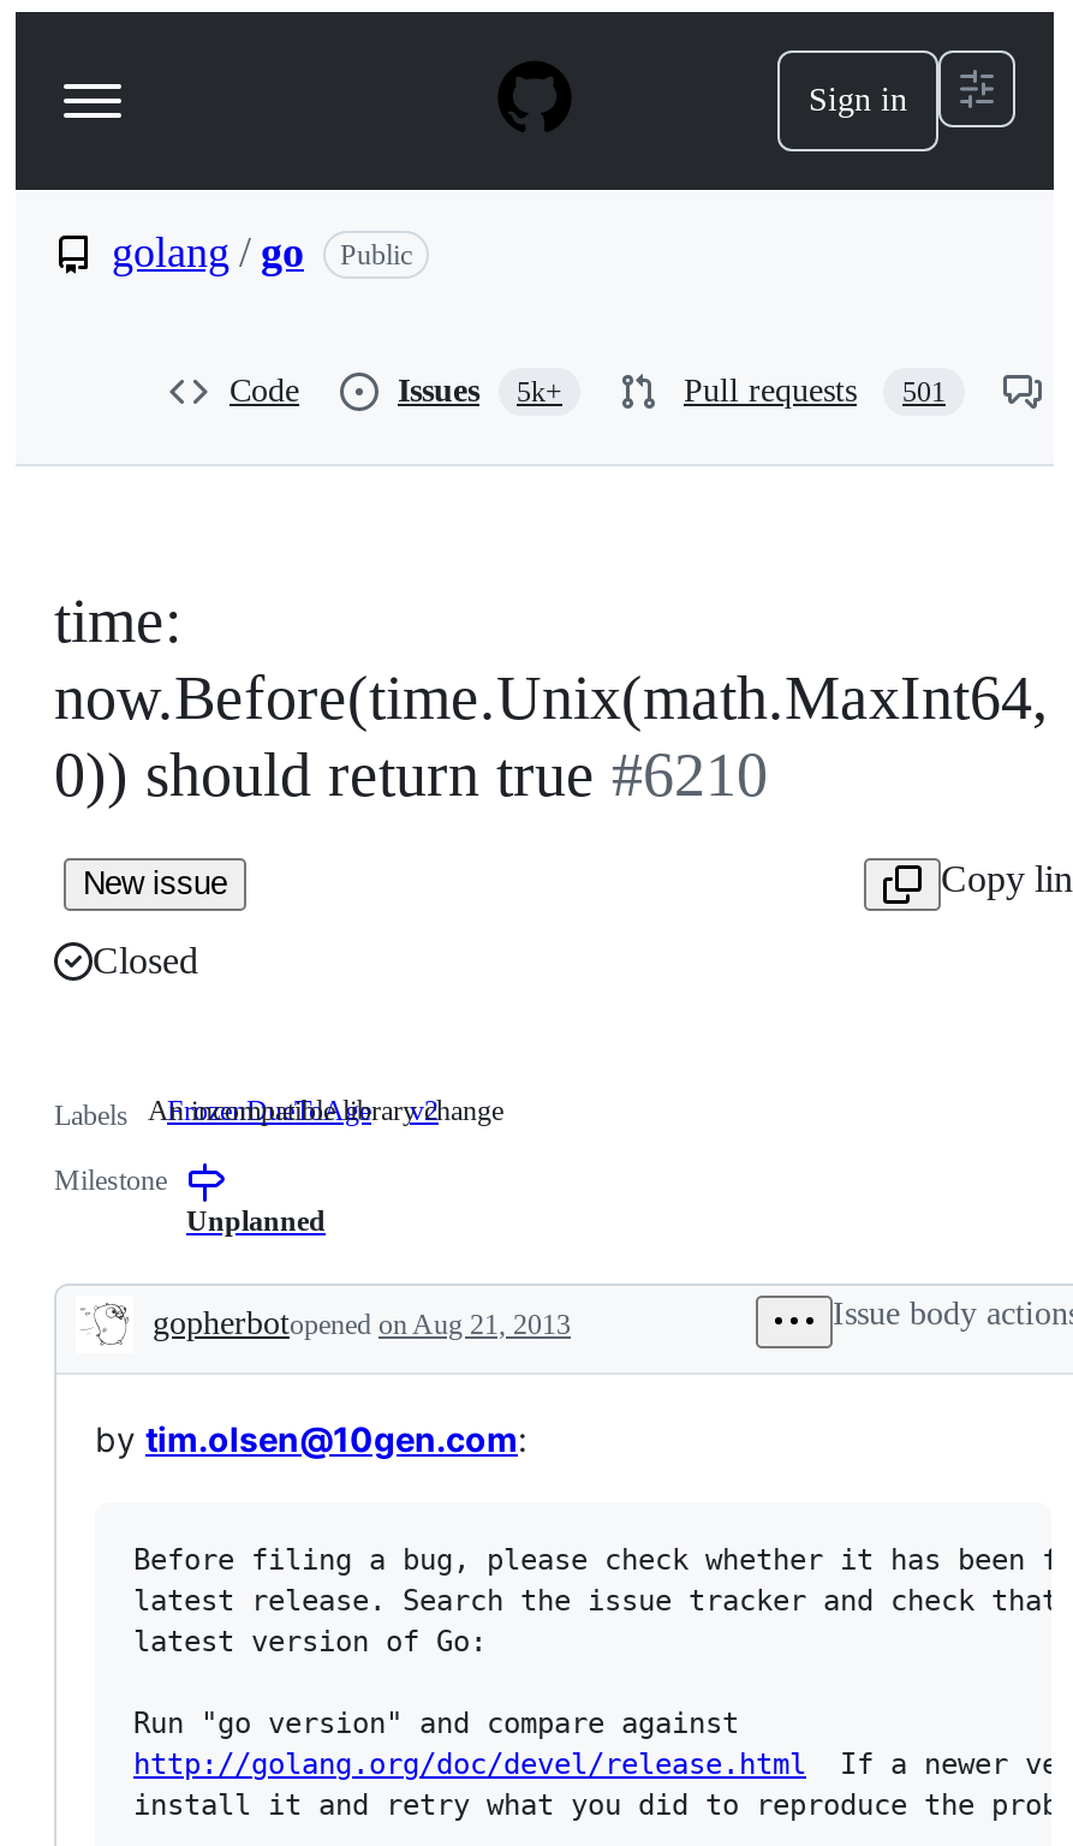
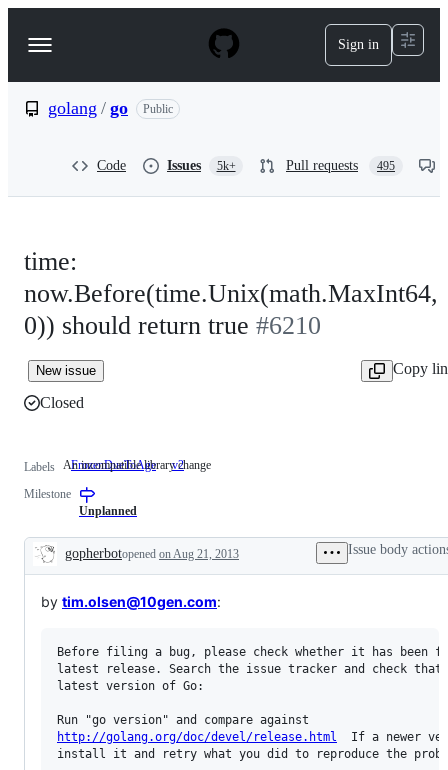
- Pull requests 501
+ Pull requests 495
